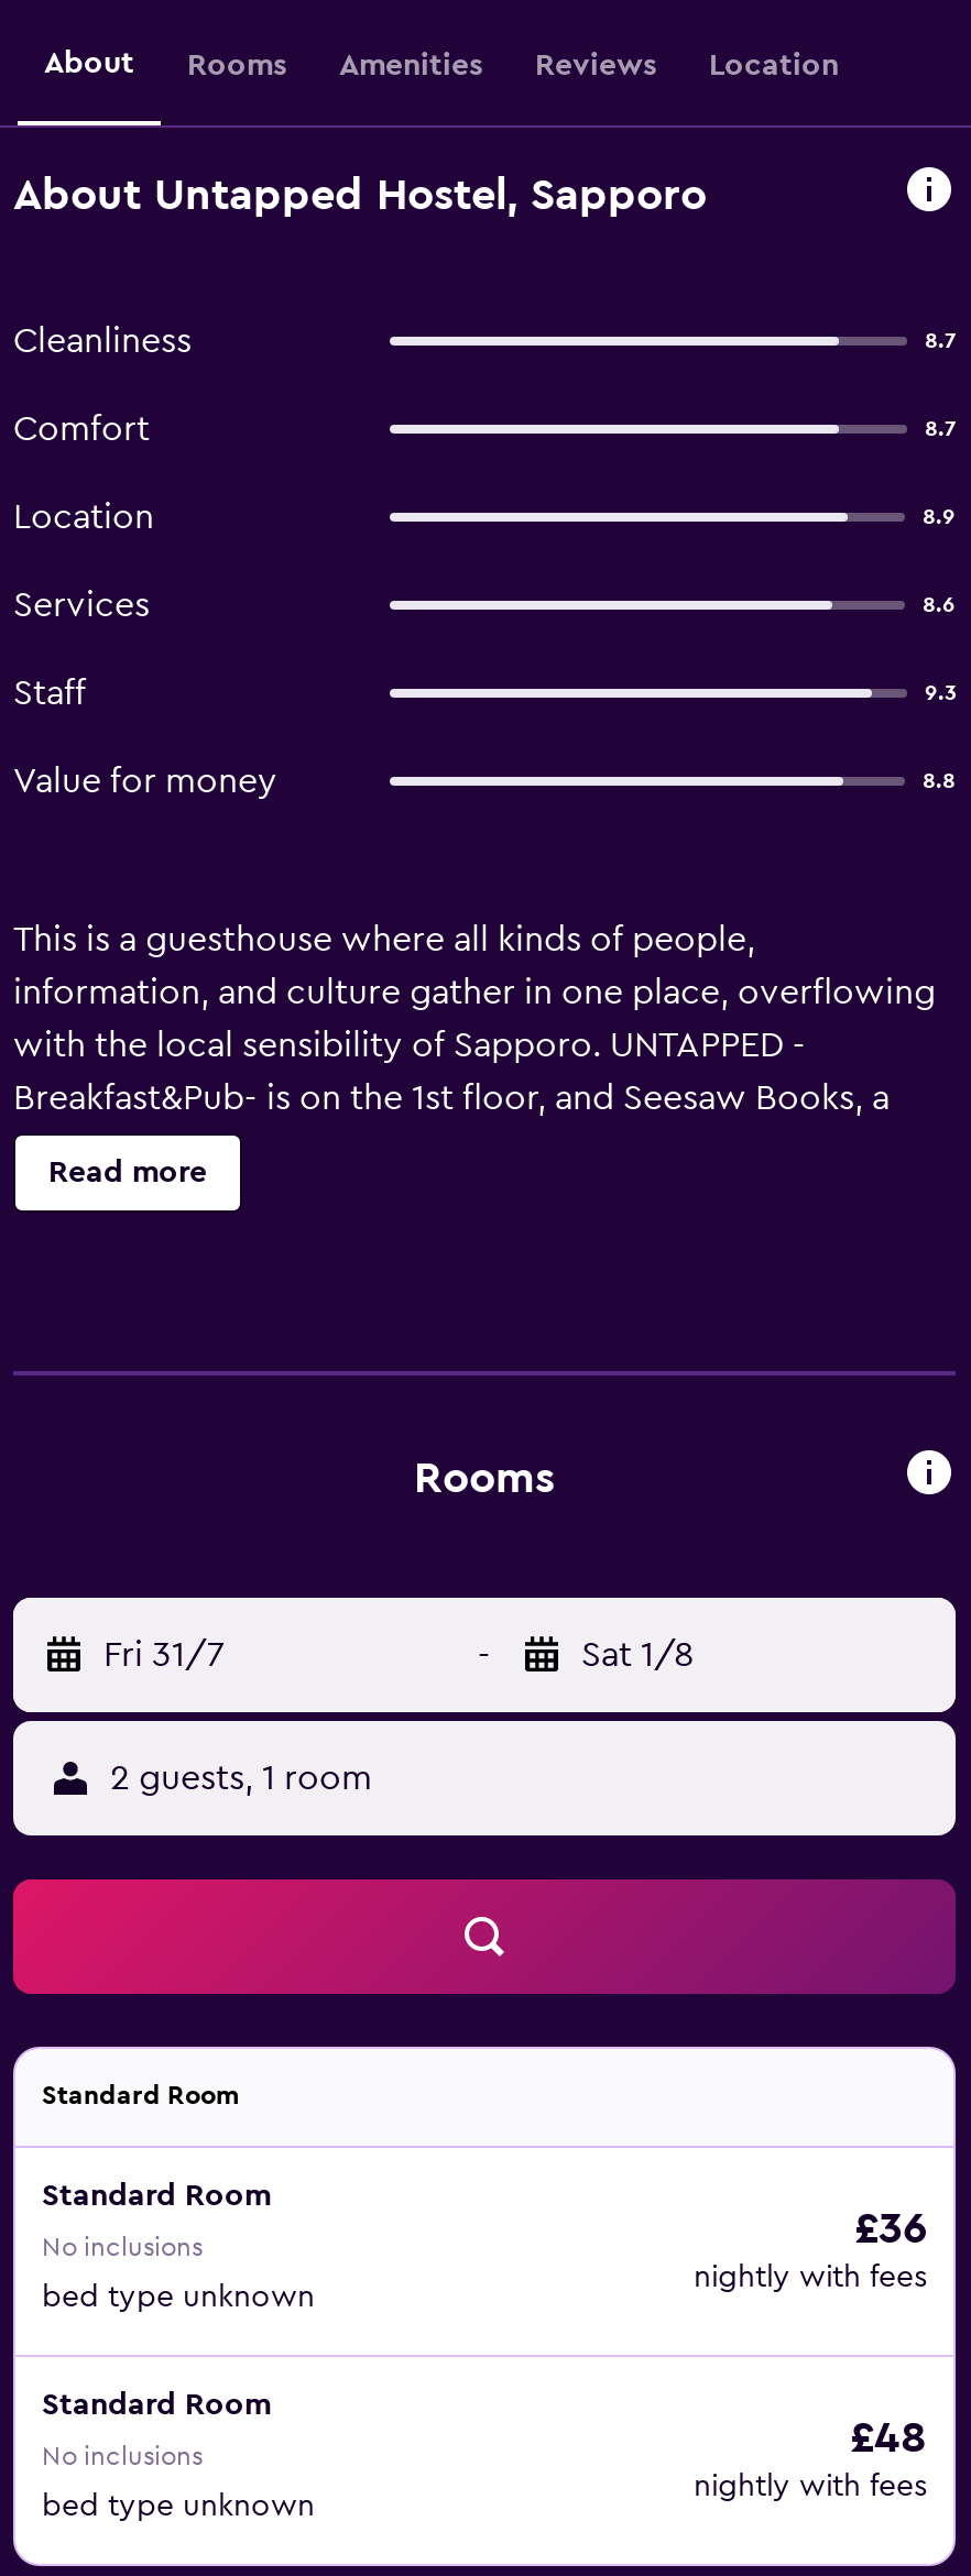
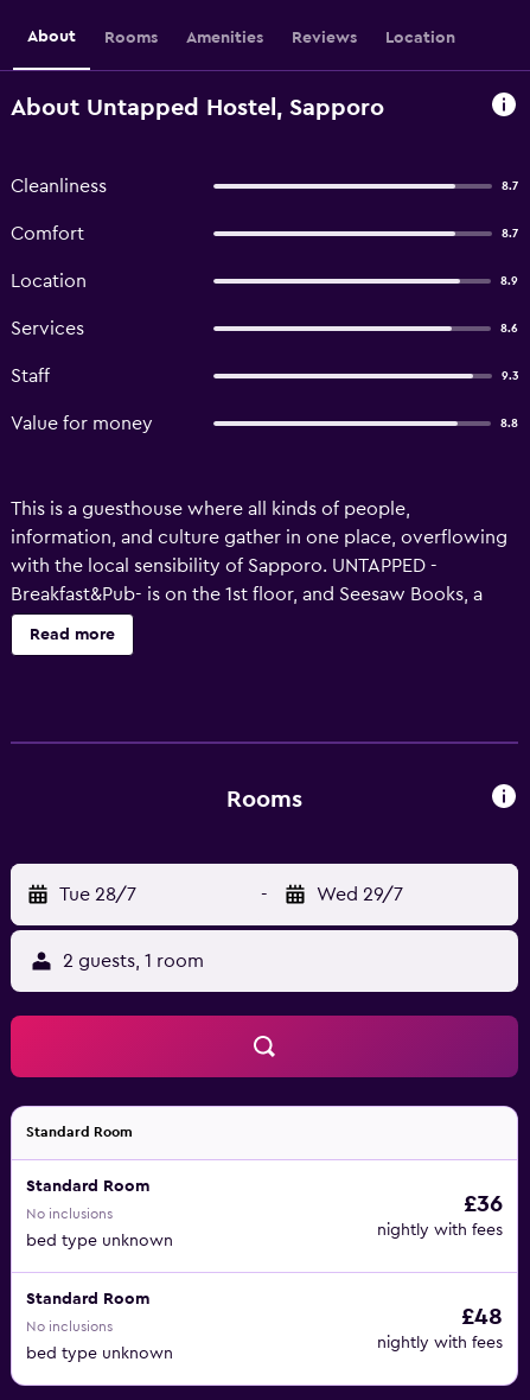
- Fri 31/7
+ Tue 28/7

- Sat 1/8
+ Wed 29/7
